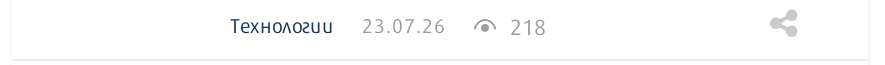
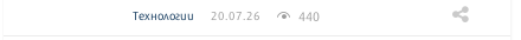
- 23.07.26
- 218
+ 20.07.26
+ 440
